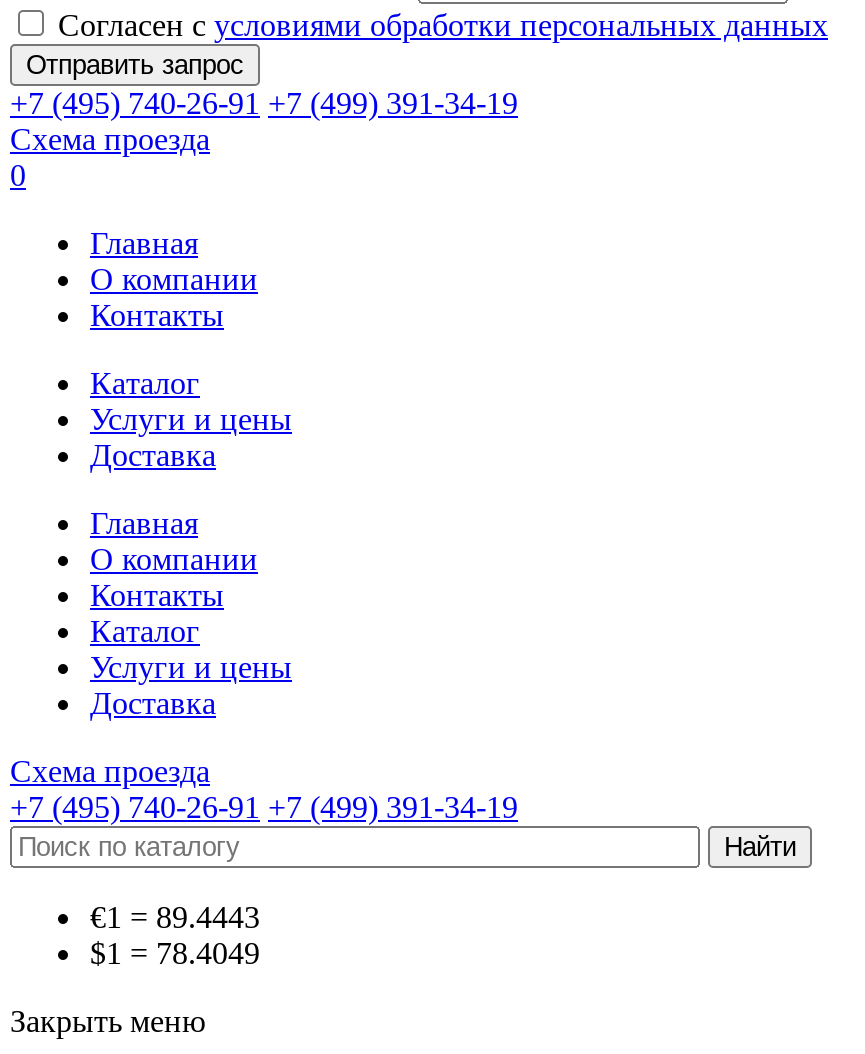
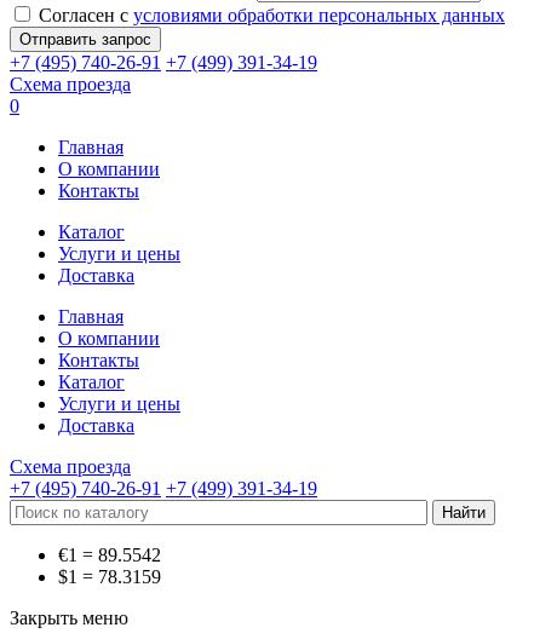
- €1 = 89.4443
+ €1 = 89.5542

- $1 = 78.4049
+ $1 = 78.3159
